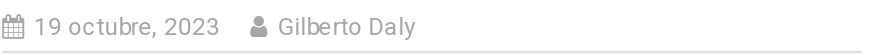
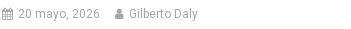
- 19 octubre, 2023
+ 20 mayo, 2026
